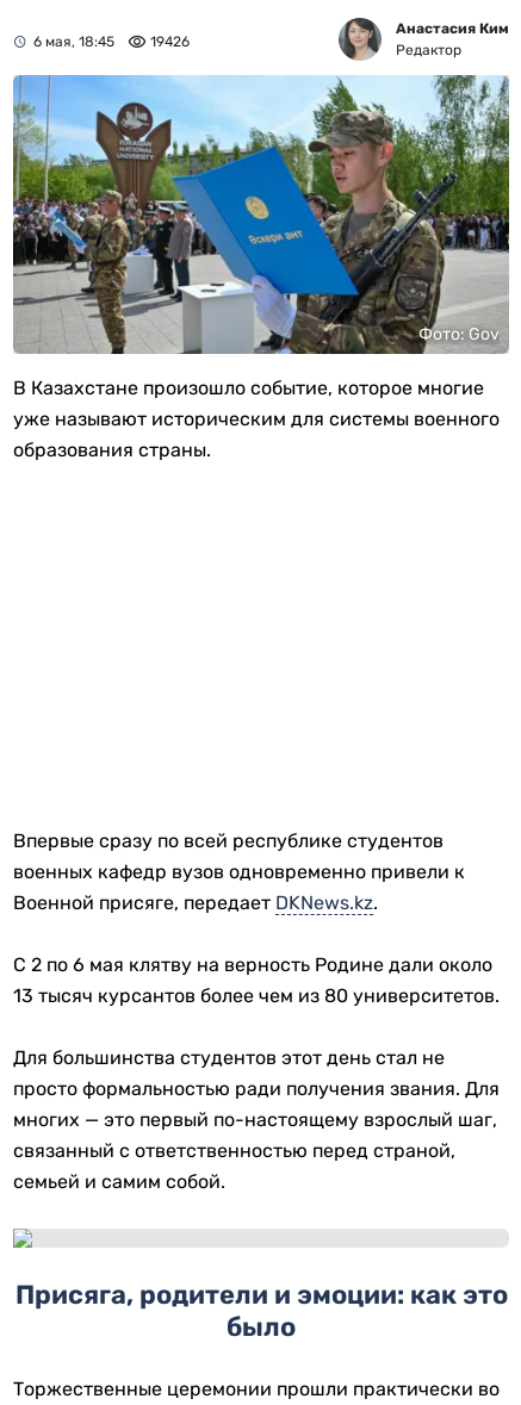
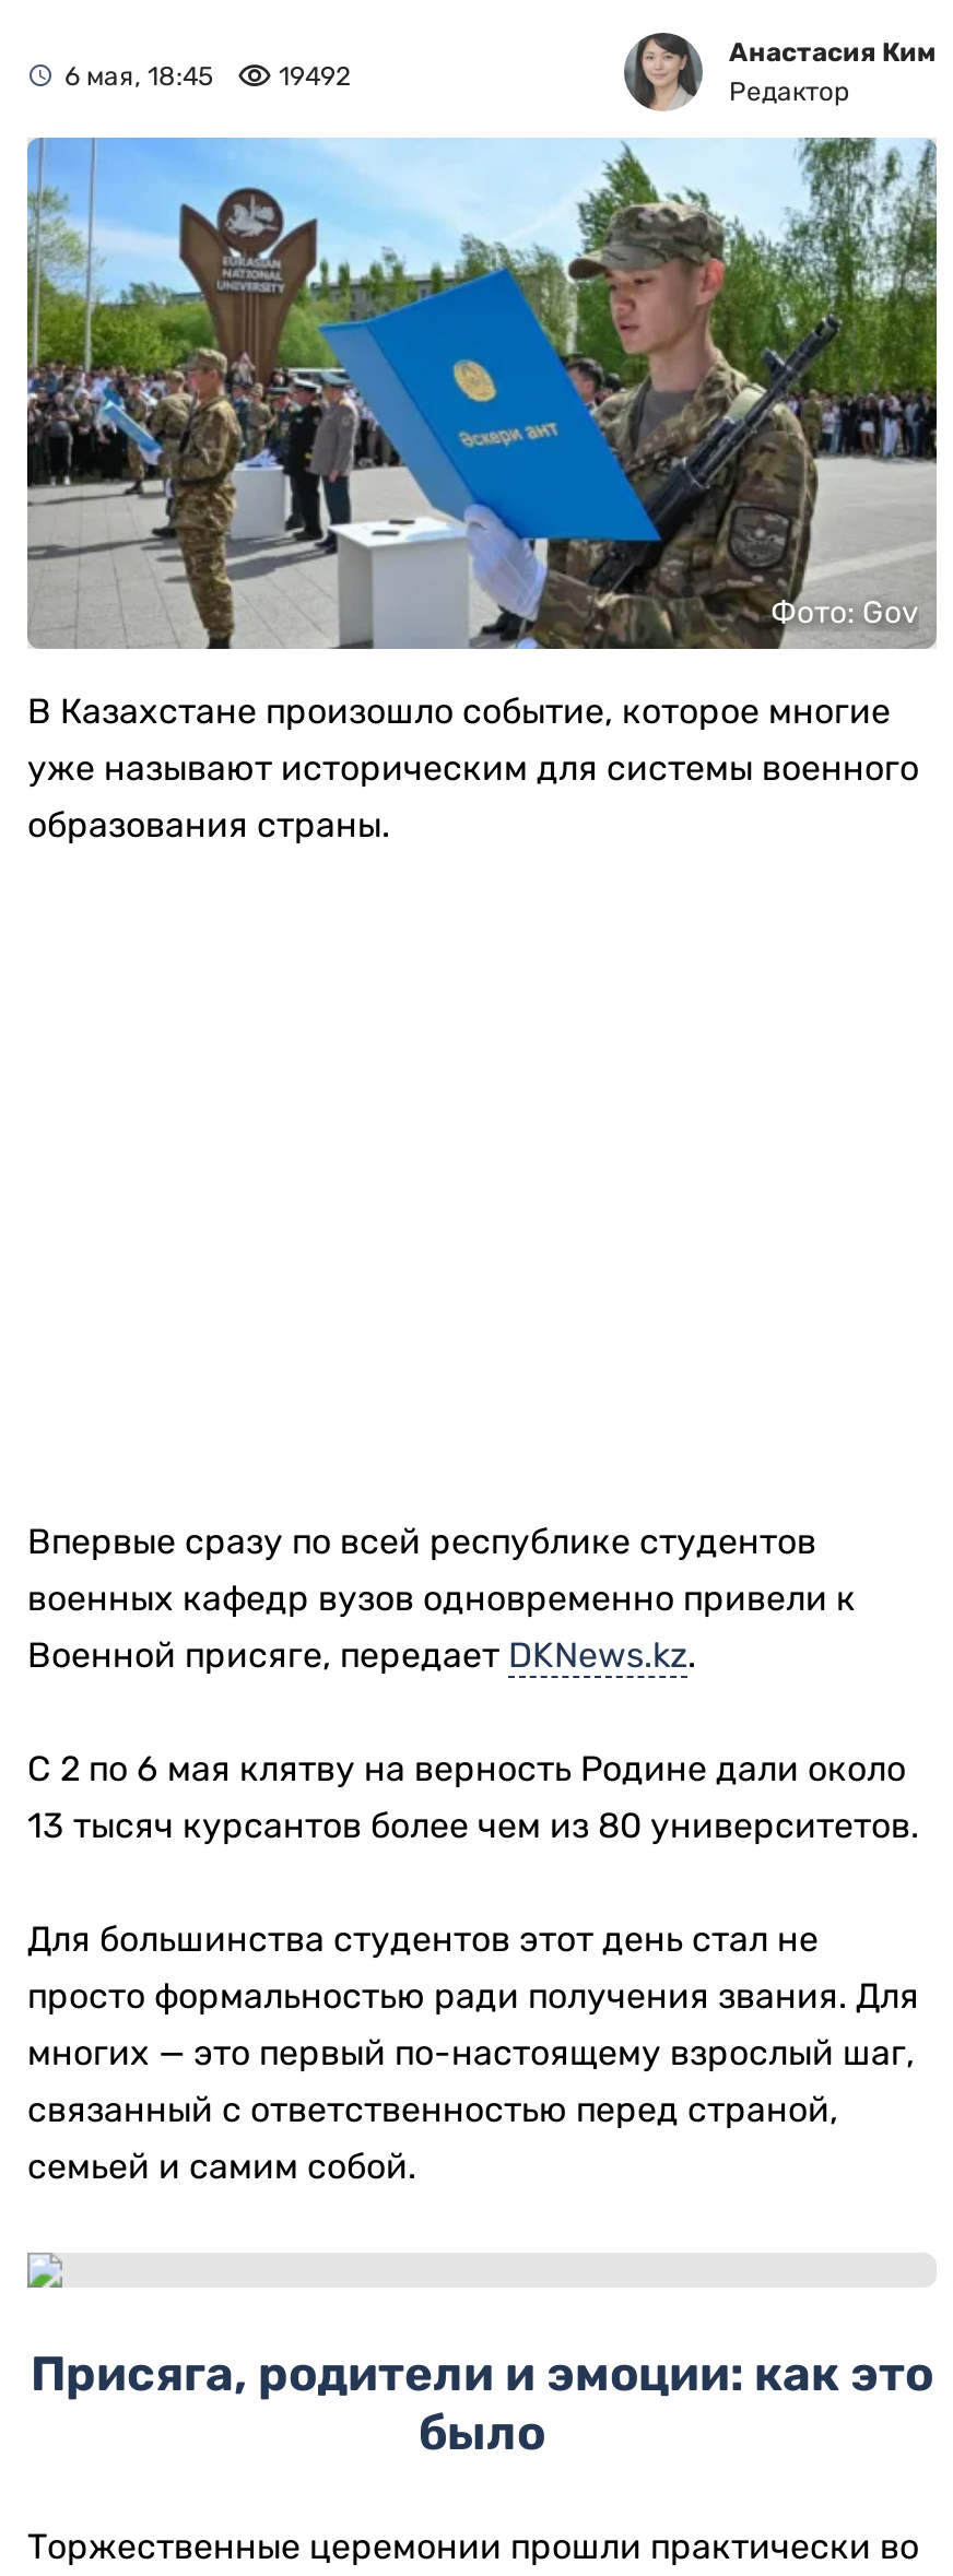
- 19426
+ 19492
